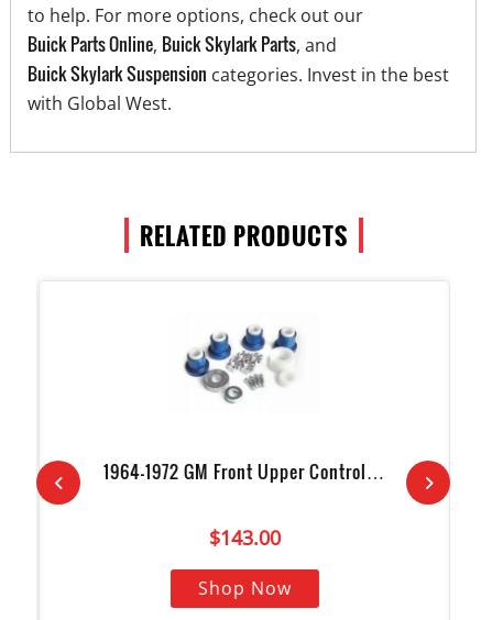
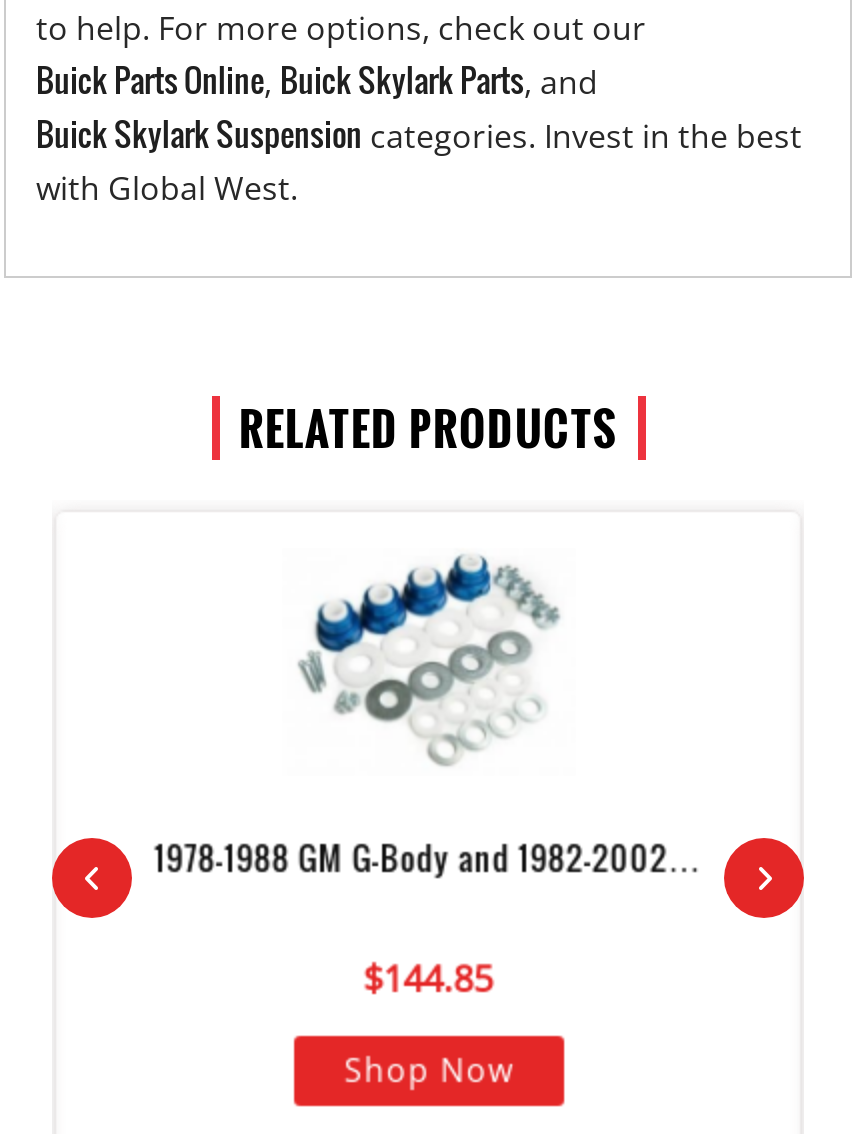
- [image]
- 1964-1972 GM Front Upper Control…
+ [image]
+ 1978-1988 GM G-Body and 1982-2002…

- $143.00
+ $144.85
